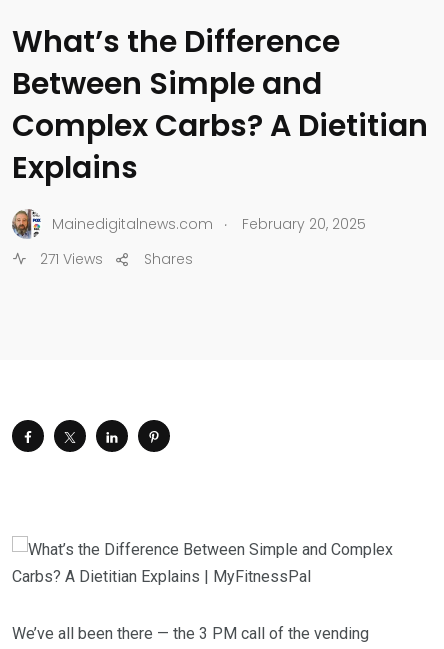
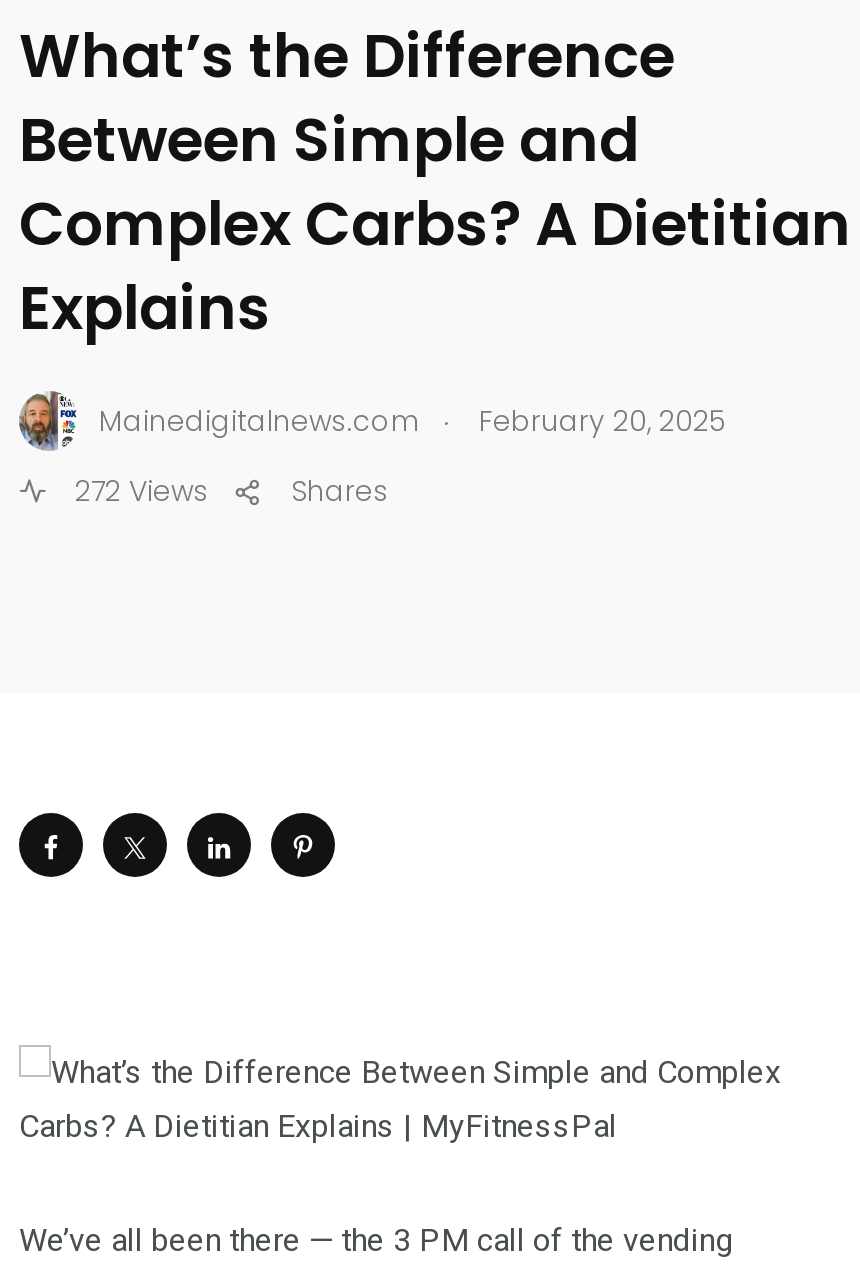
- 271 Views
+ 272 Views
